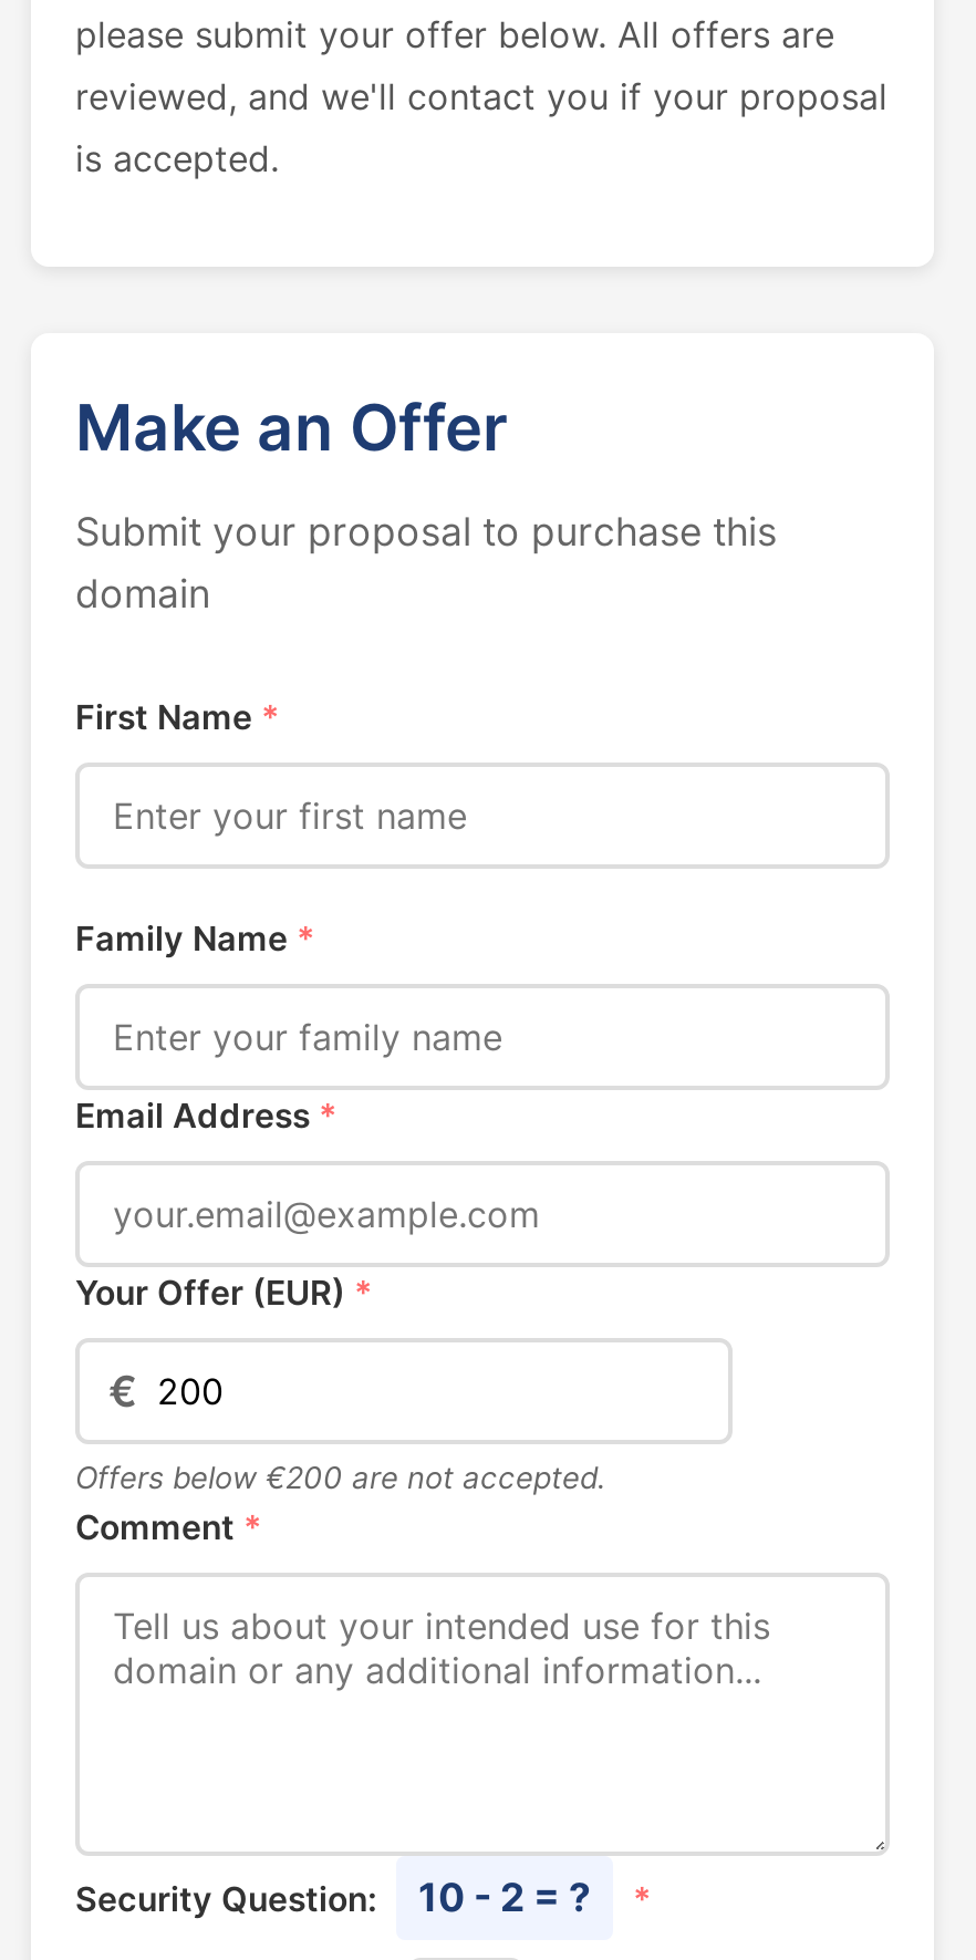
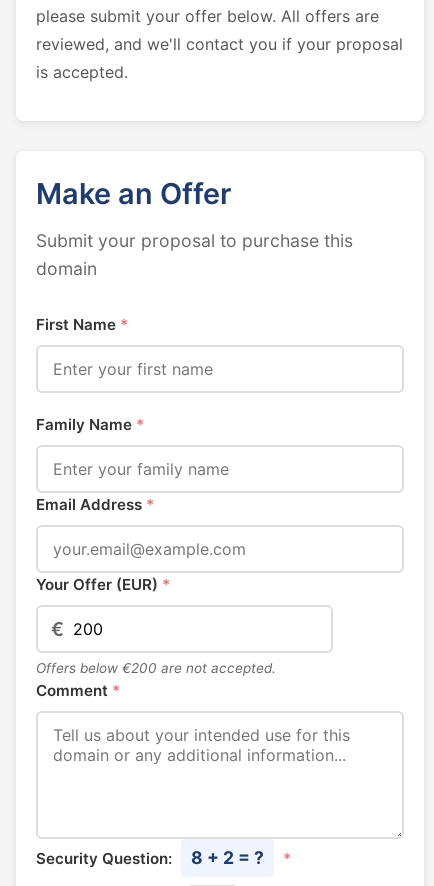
- 10 - 2 = ?
+ 8 + 2 = ?
